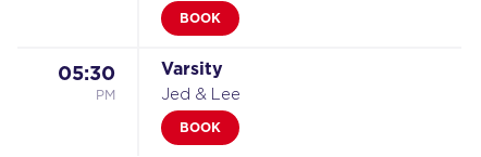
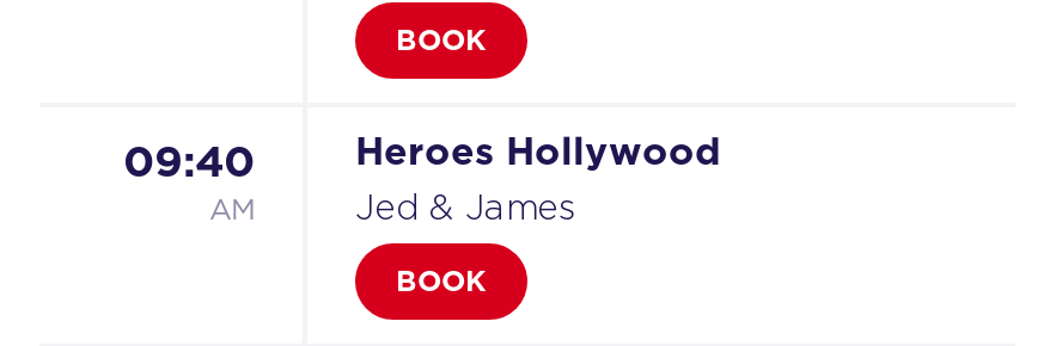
- 05:30
- PM
+ 09:40
+ AM

- Varsity
- Jed & Lee
+ Heroes Hollywood
+ Jed & James
